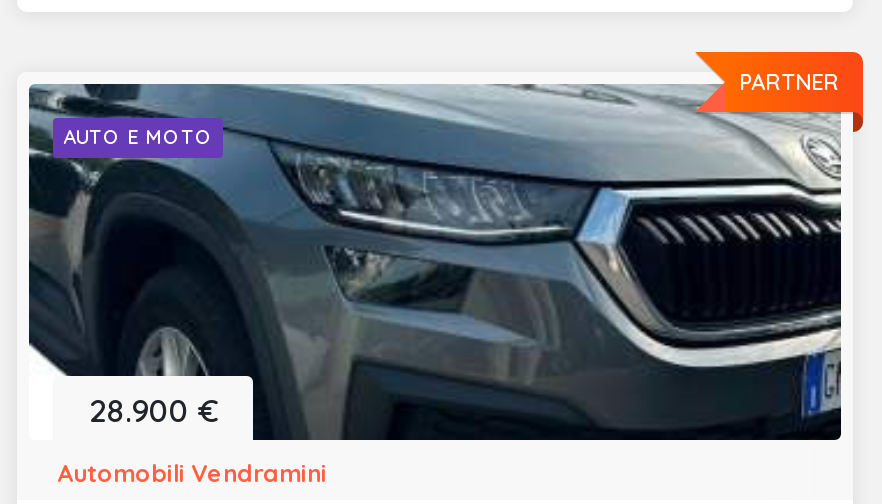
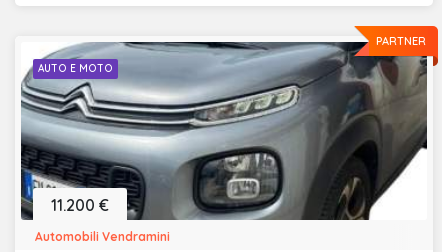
- [image]
- 28.900 €
+ [image]
+ 11.200 €
